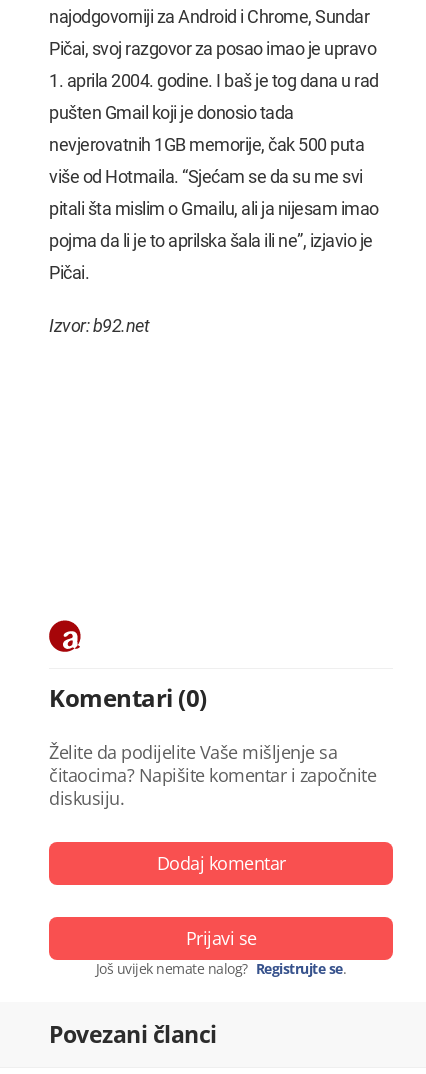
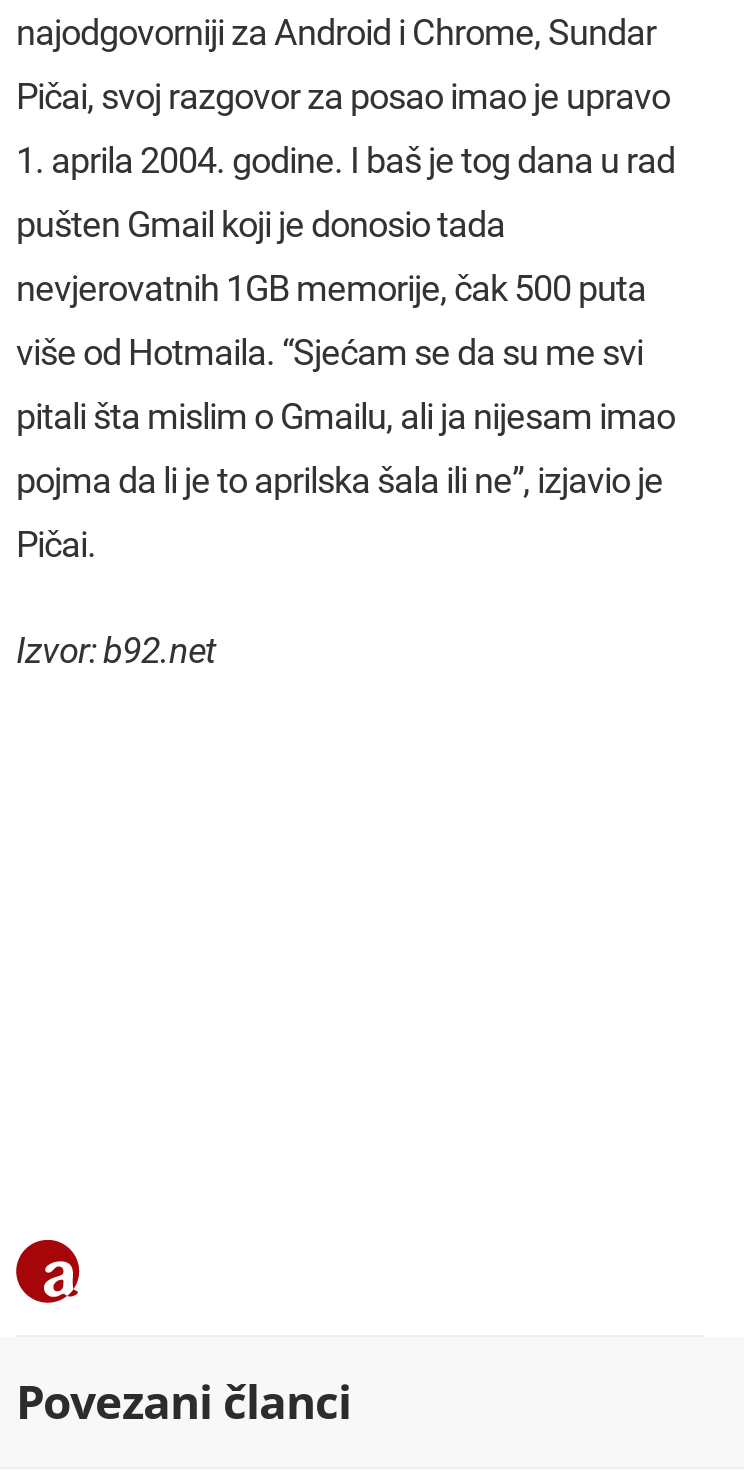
- Komentari (0)
- Želite da podijelite Vaše mišljenje sa
- čitaocima? Napišite komentar i započnite
- diskusiju.
- Dodaj komentar
- Prijavi se
- Još uvijek nemate nalog? Registrujte se.
